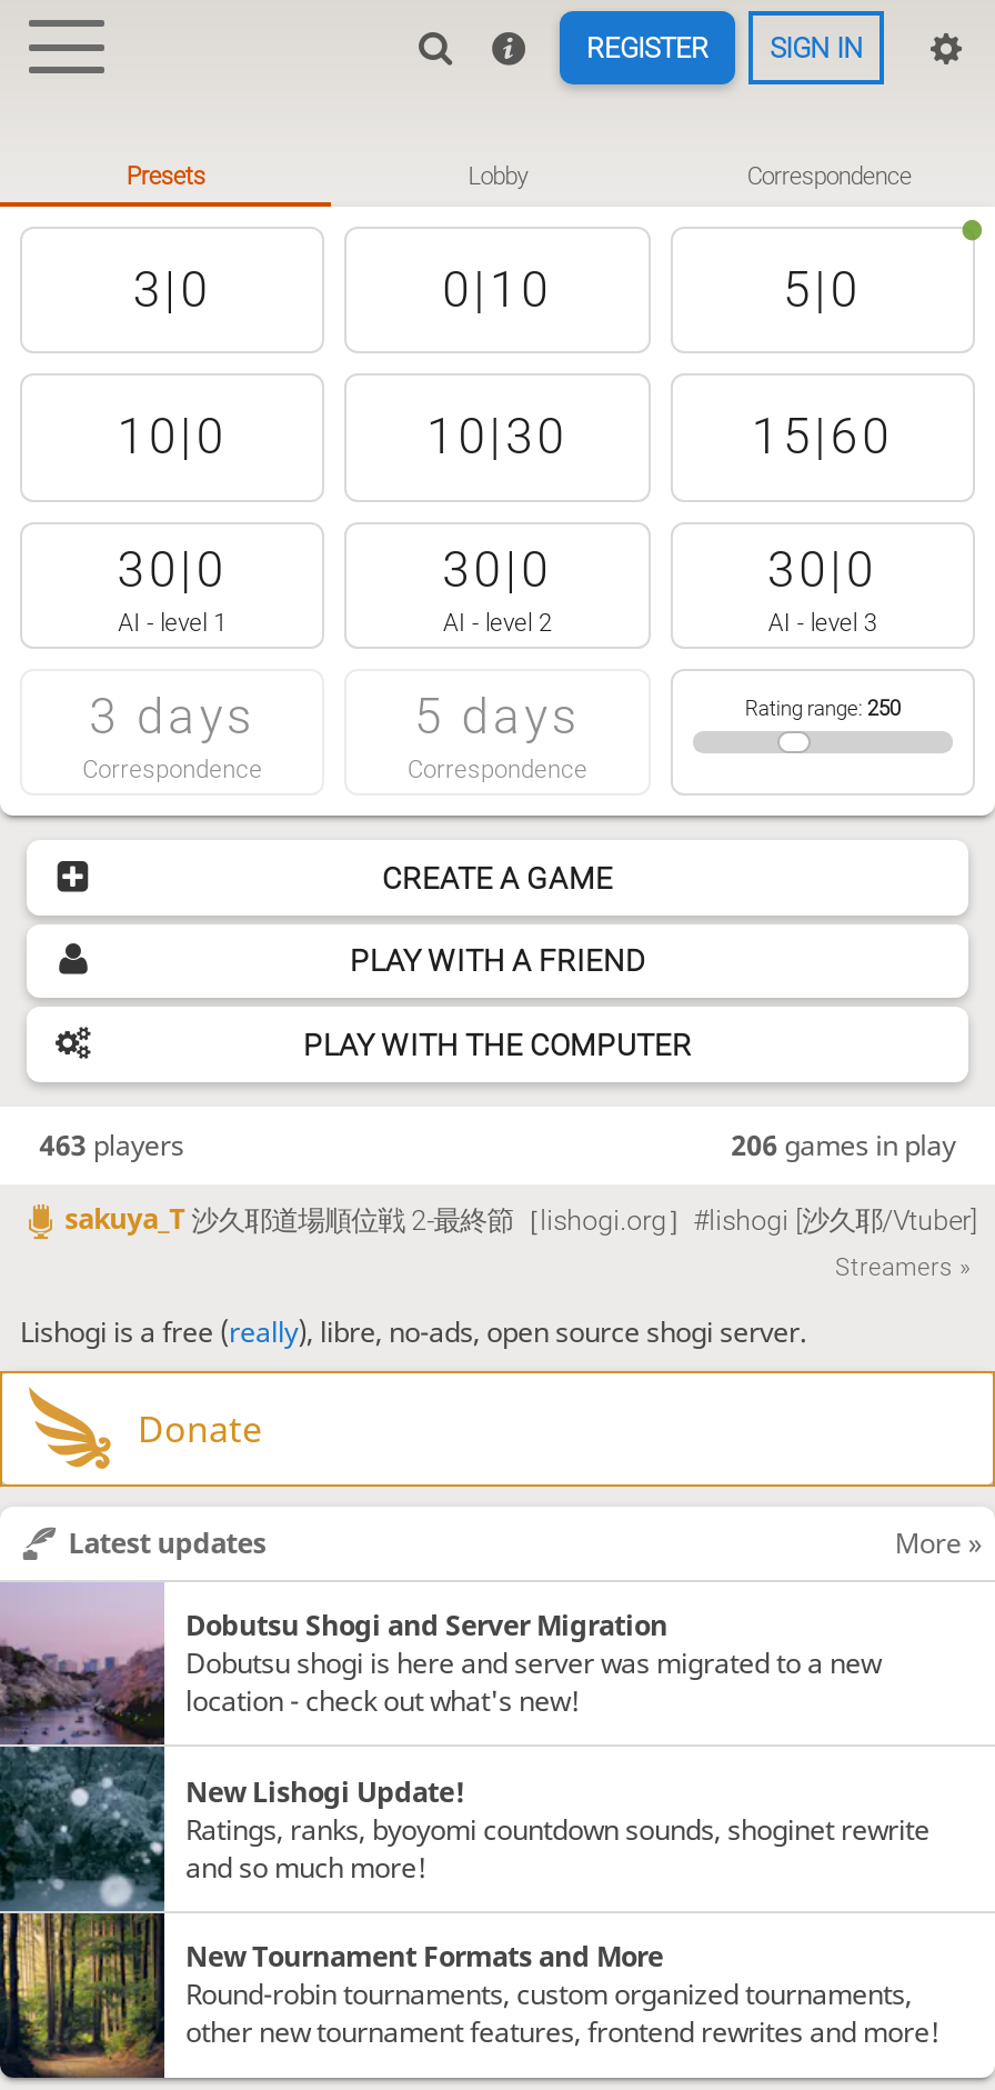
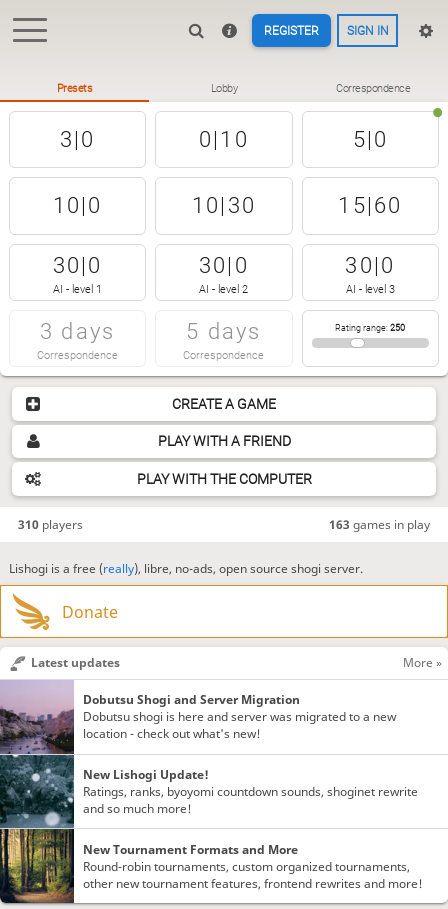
- 463 players
+ 310 players

- 206 games in play
+ 163 games in play

- sakuya_T沙久耶道場順位戦 2-最終節［lishogi.org］#lishogi [沙久耶/Vtuber]
- Streamers »
